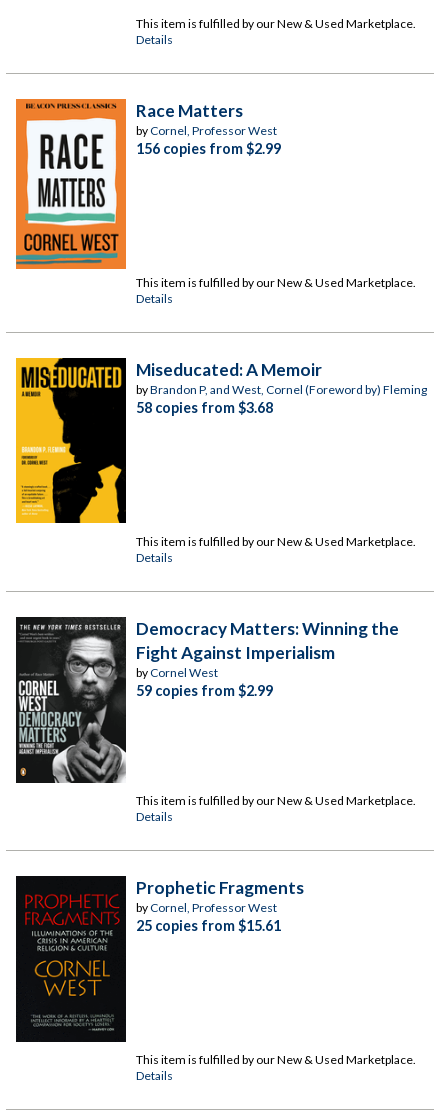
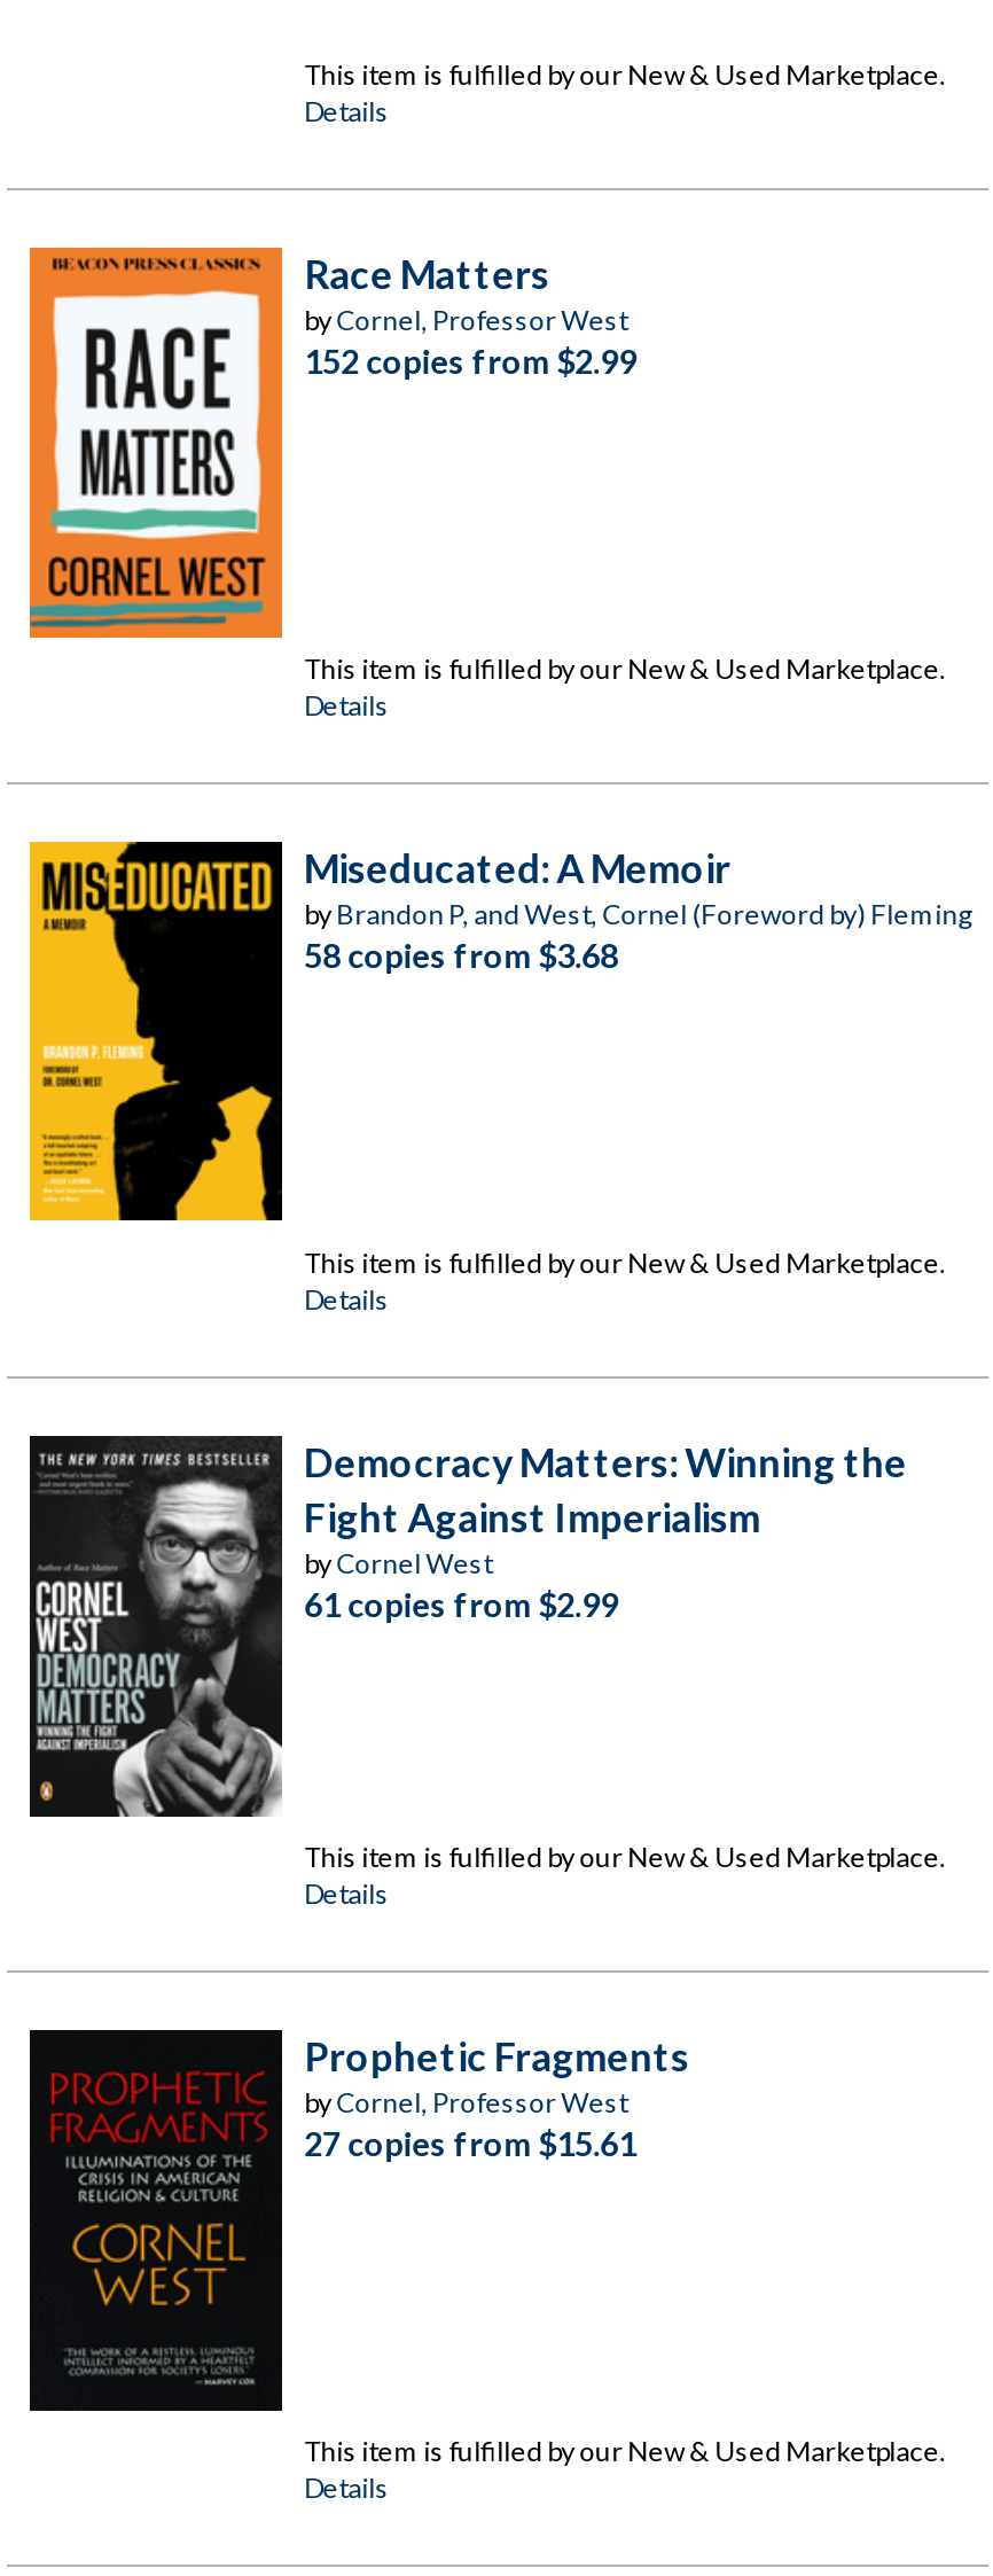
- 156 copies from $2.99
+ 152 copies from $2.99

- 59 copies from $2.99
+ 61 copies from $2.99

- 25 copies from $15.61
+ 27 copies from $15.61
